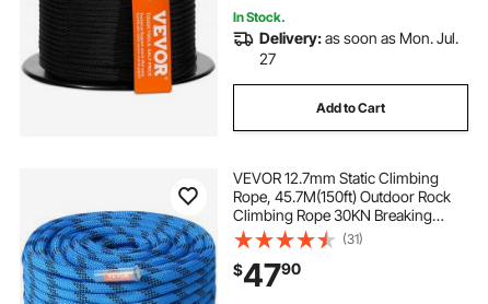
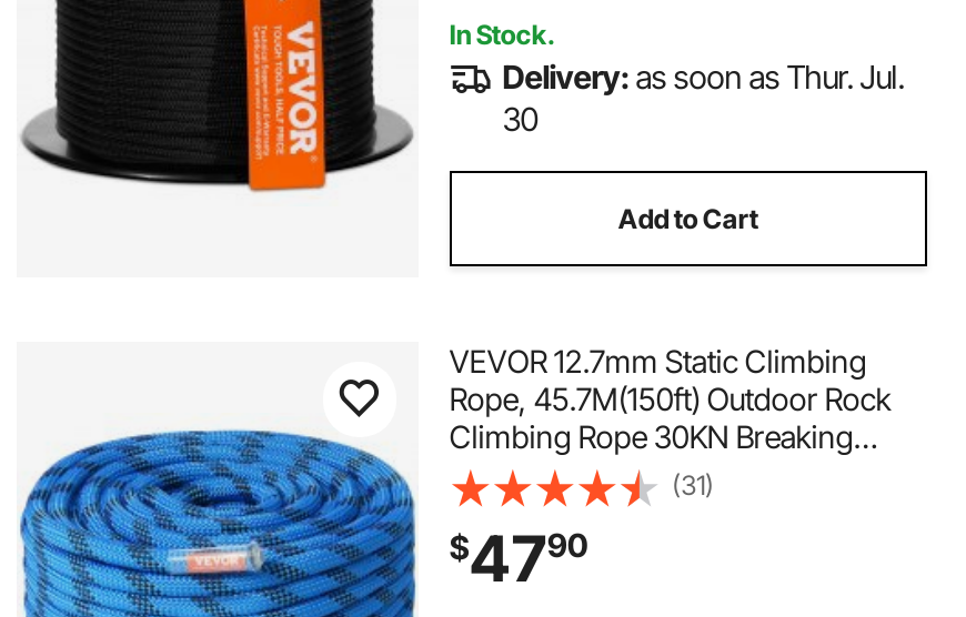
- Delivery: as soon as Mon. Jul.
+ Delivery: as soon as Thur. Jul.

- 27
+ 30
